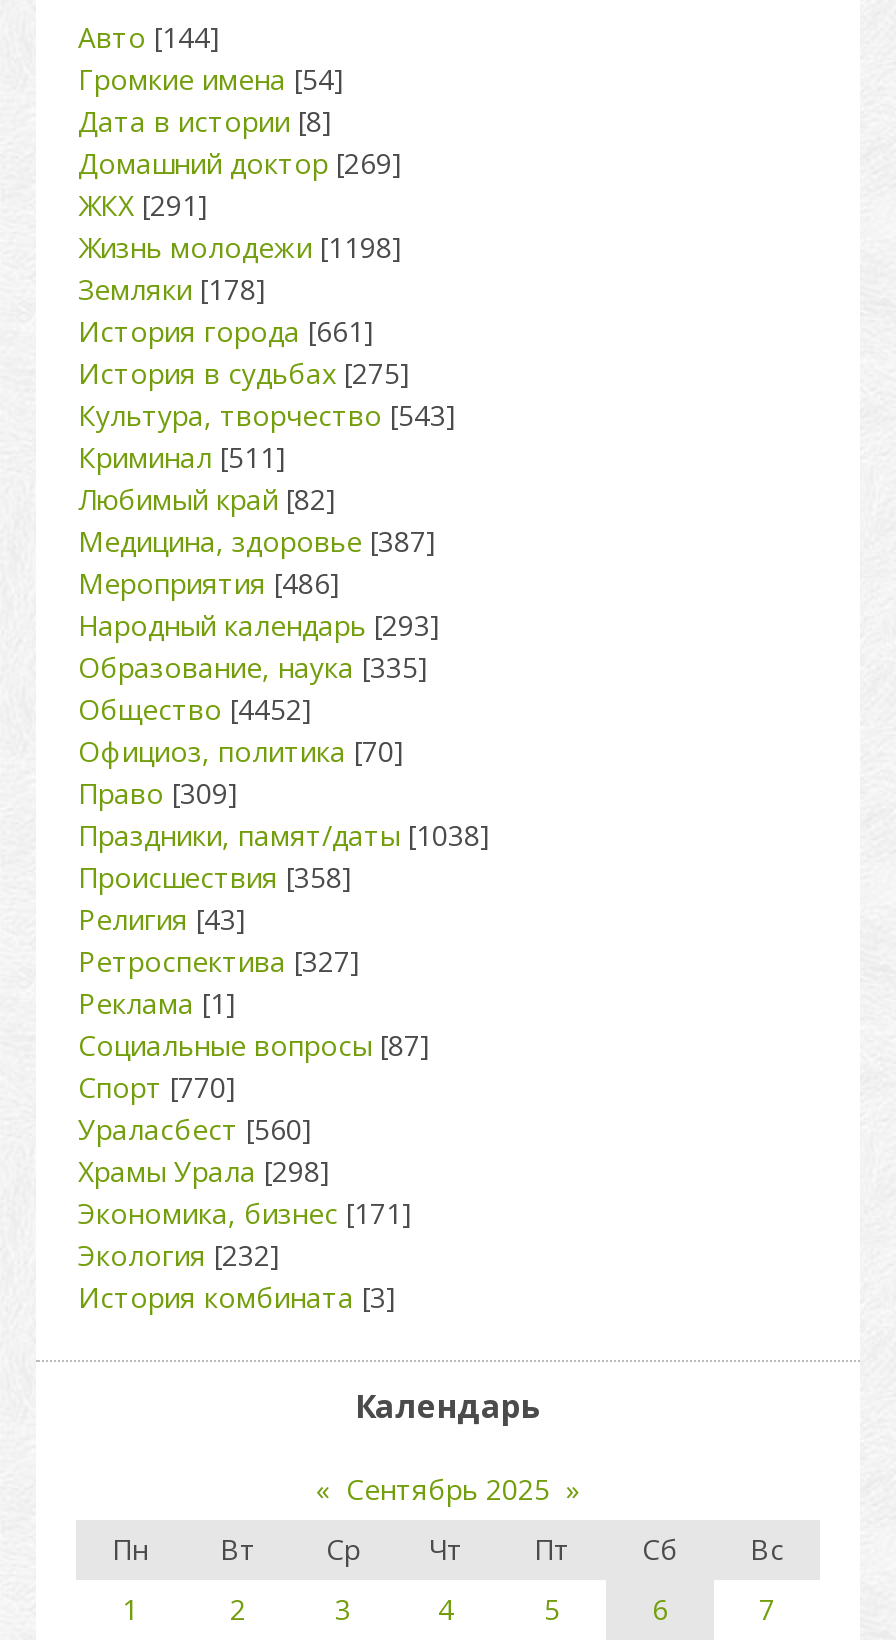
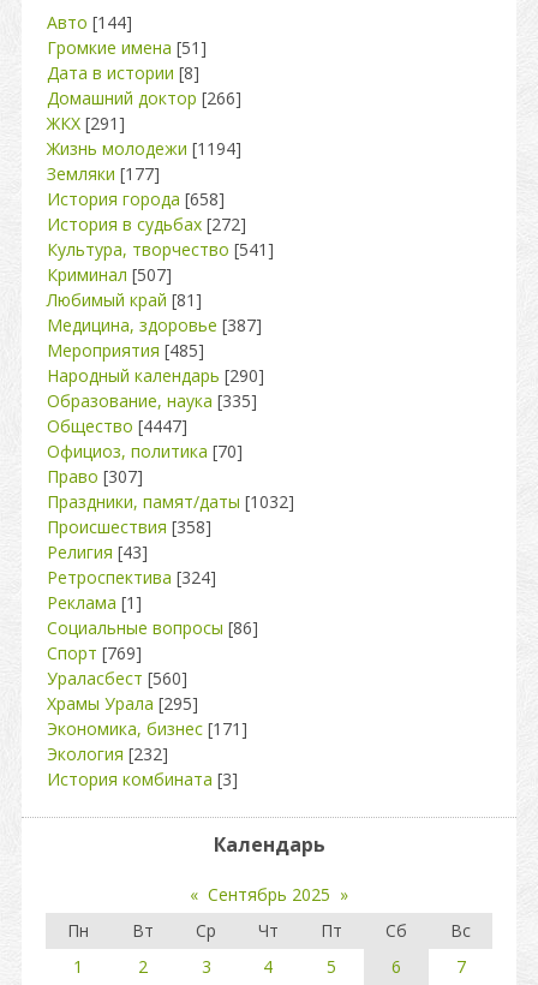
- Громкие имена [54]
+ Громкие имена [51]

- Домашний доктор [269]
+ Домашний доктор [266]

- Жизнь молодежи [1198]
+ Жизнь молодежи [1194]

- Земляки [178]
+ Земляки [177]

- История города [661]
+ История города [658]

- История в судьбах [275]
+ История в судьбах [272]

- Культура, творчество [543]
+ Культура, творчество [541]

- Криминал [511]
+ Криминал [507]

- Любимый край [82]
+ Любимый край [81]

- Мероприятия [486]
+ Мероприятия [485]

- Народный календарь [293]
+ Народный календарь [290]

- Общество [4452]
+ Общество [4447]

- Право [309]
+ Право [307]

- Праздники, памят/даты [1038]
+ Праздники, памят/даты [1032]

- Ретроспектива [327]
+ Ретроспектива [324]

- Социальные вопросы [87]
+ Социальные вопросы [86]

- Спорт [770]
+ Спорт [769]

- Храмы Урала [298]
+ Храмы Урала [295]
